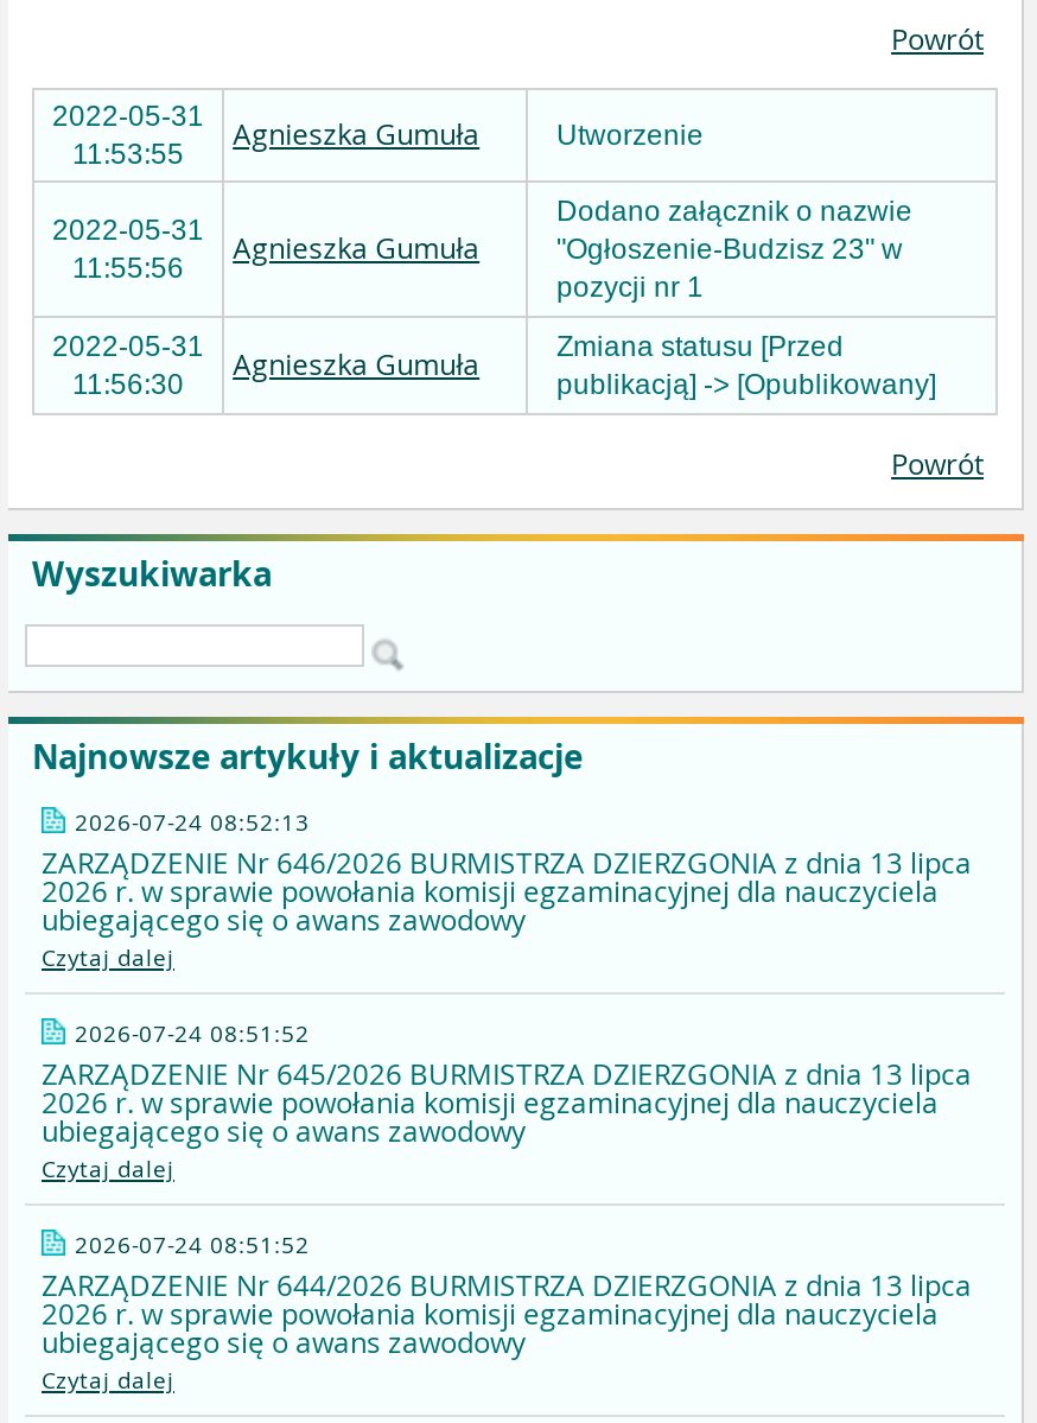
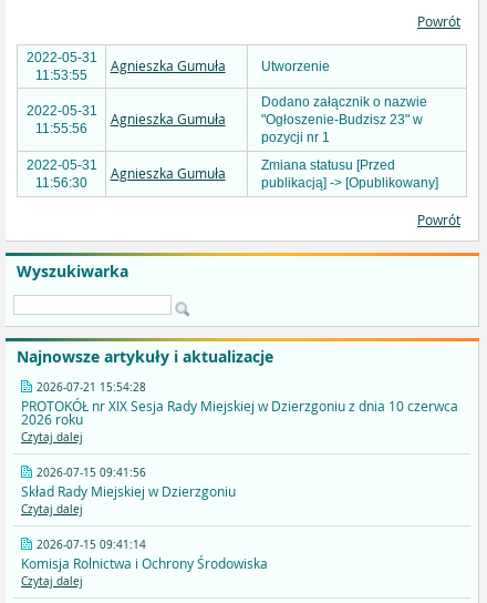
- 2026-07-24 08:52:13
- ZARZĄDZENIE Nr 646/2026 BURMISTRZA DZIERZGONIA z dnia 13 lipca
- 2026 r. w sprawie powołania komisji egzaminacyjnej dla nauczyciela
- ubiegającego się o awans zawodowy
+ 2026-07-21 15:54:28
+ PROTOKÓŁ nr XIX Sesja Rady Miejskiej w Dzierzgoniu z dnia 10 czerwca
+ 2026 roku

- 2026-07-24 08:51:52
- ZARZĄDZENIE Nr 645/2026 BURMISTRZA DZIERZGONIA z dnia 13 lipca
- 2026 r. w sprawie powołania komisji egzaminacyjnej dla nauczyciela
- ubiegającego się o awans zawodowy
+ 2026-07-15 09:41:56
+ Skład Rady Miejskiej w Dzierzgoniu

- 2026-07-24 08:51:52
- ZARZĄDZENIE Nr 644/2026 BURMISTRZA DZIERZGONIA z dnia 13 lipca
- 2026 r. w sprawie powołania komisji egzaminacyjnej dla nauczyciela
- ubiegającego się o awans zawodowy
+ 2026-07-15 09:41:14
+ Komisja Rolnictwa i Ochrony Środowiska
